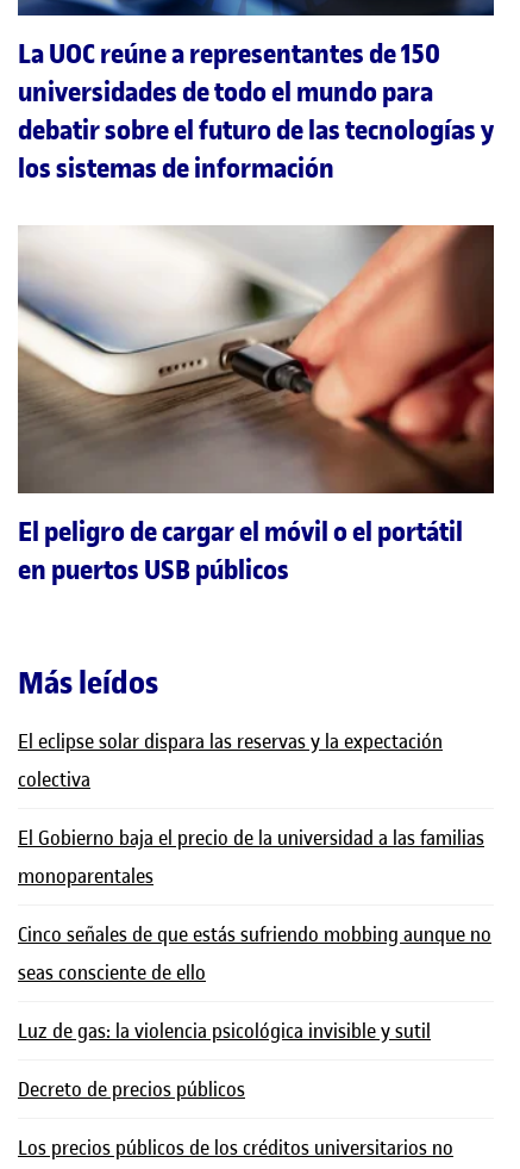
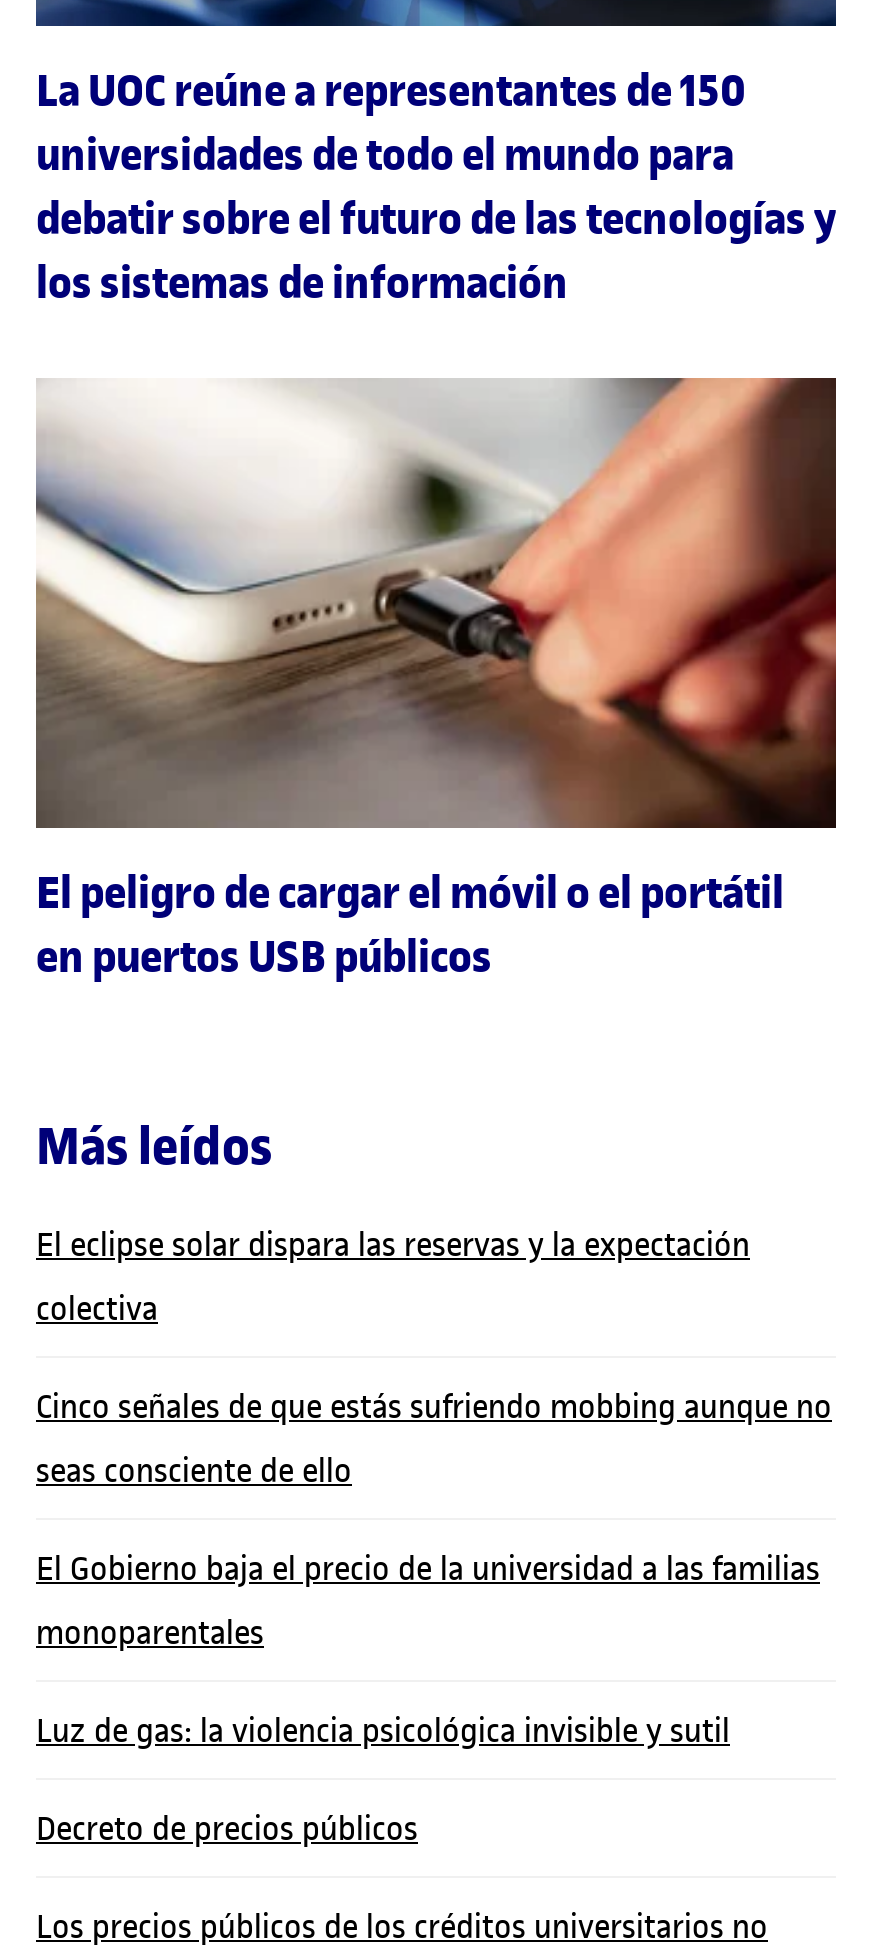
moved down: El Gobierno baja el precio de la universidad a las familias | monoparentales

moved up: Cinco señales de que estás sufriendo mobbing aunque no | seas consciente de ello
